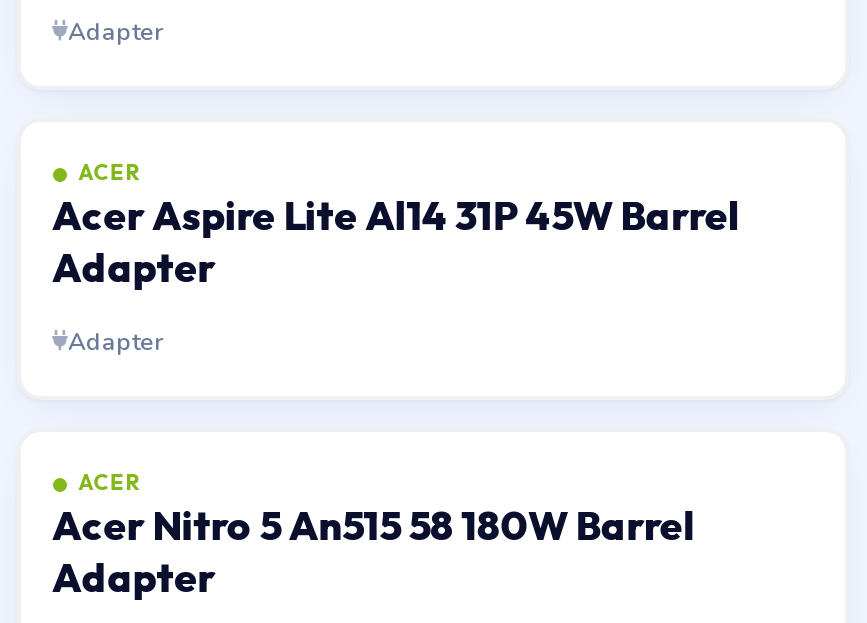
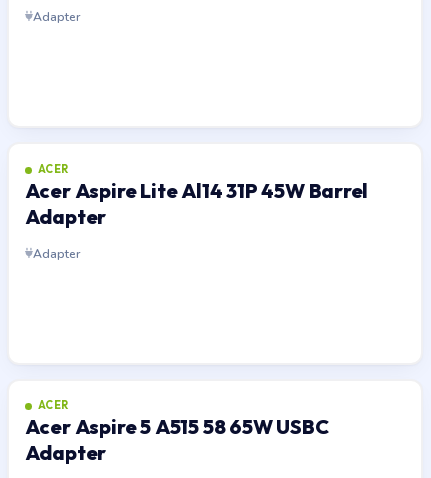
- Acer Nitro 5 An515 58 180W Barrel
+ Acer Aspire 5 A515 58 65W USBC
